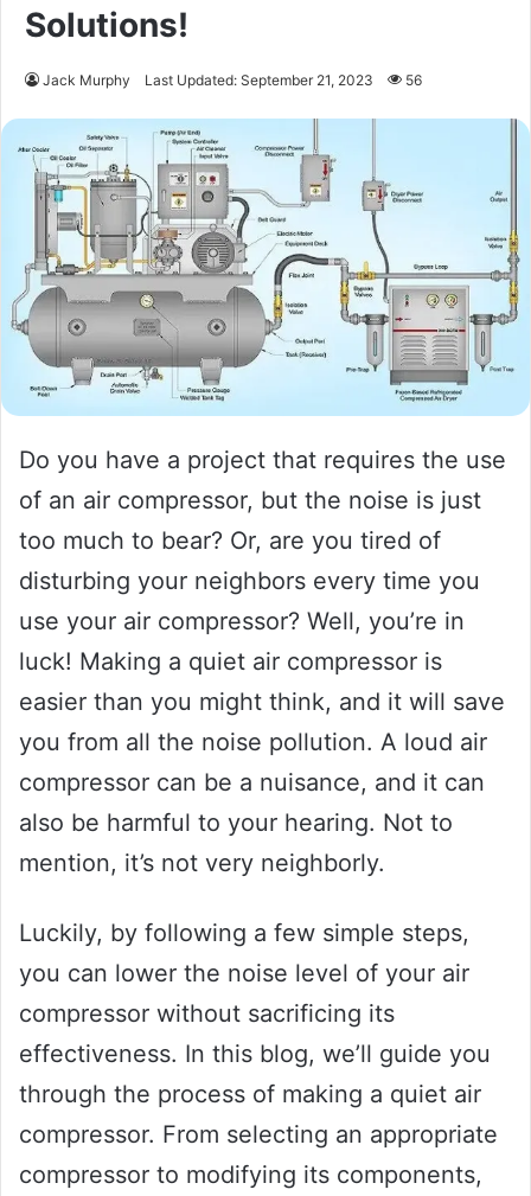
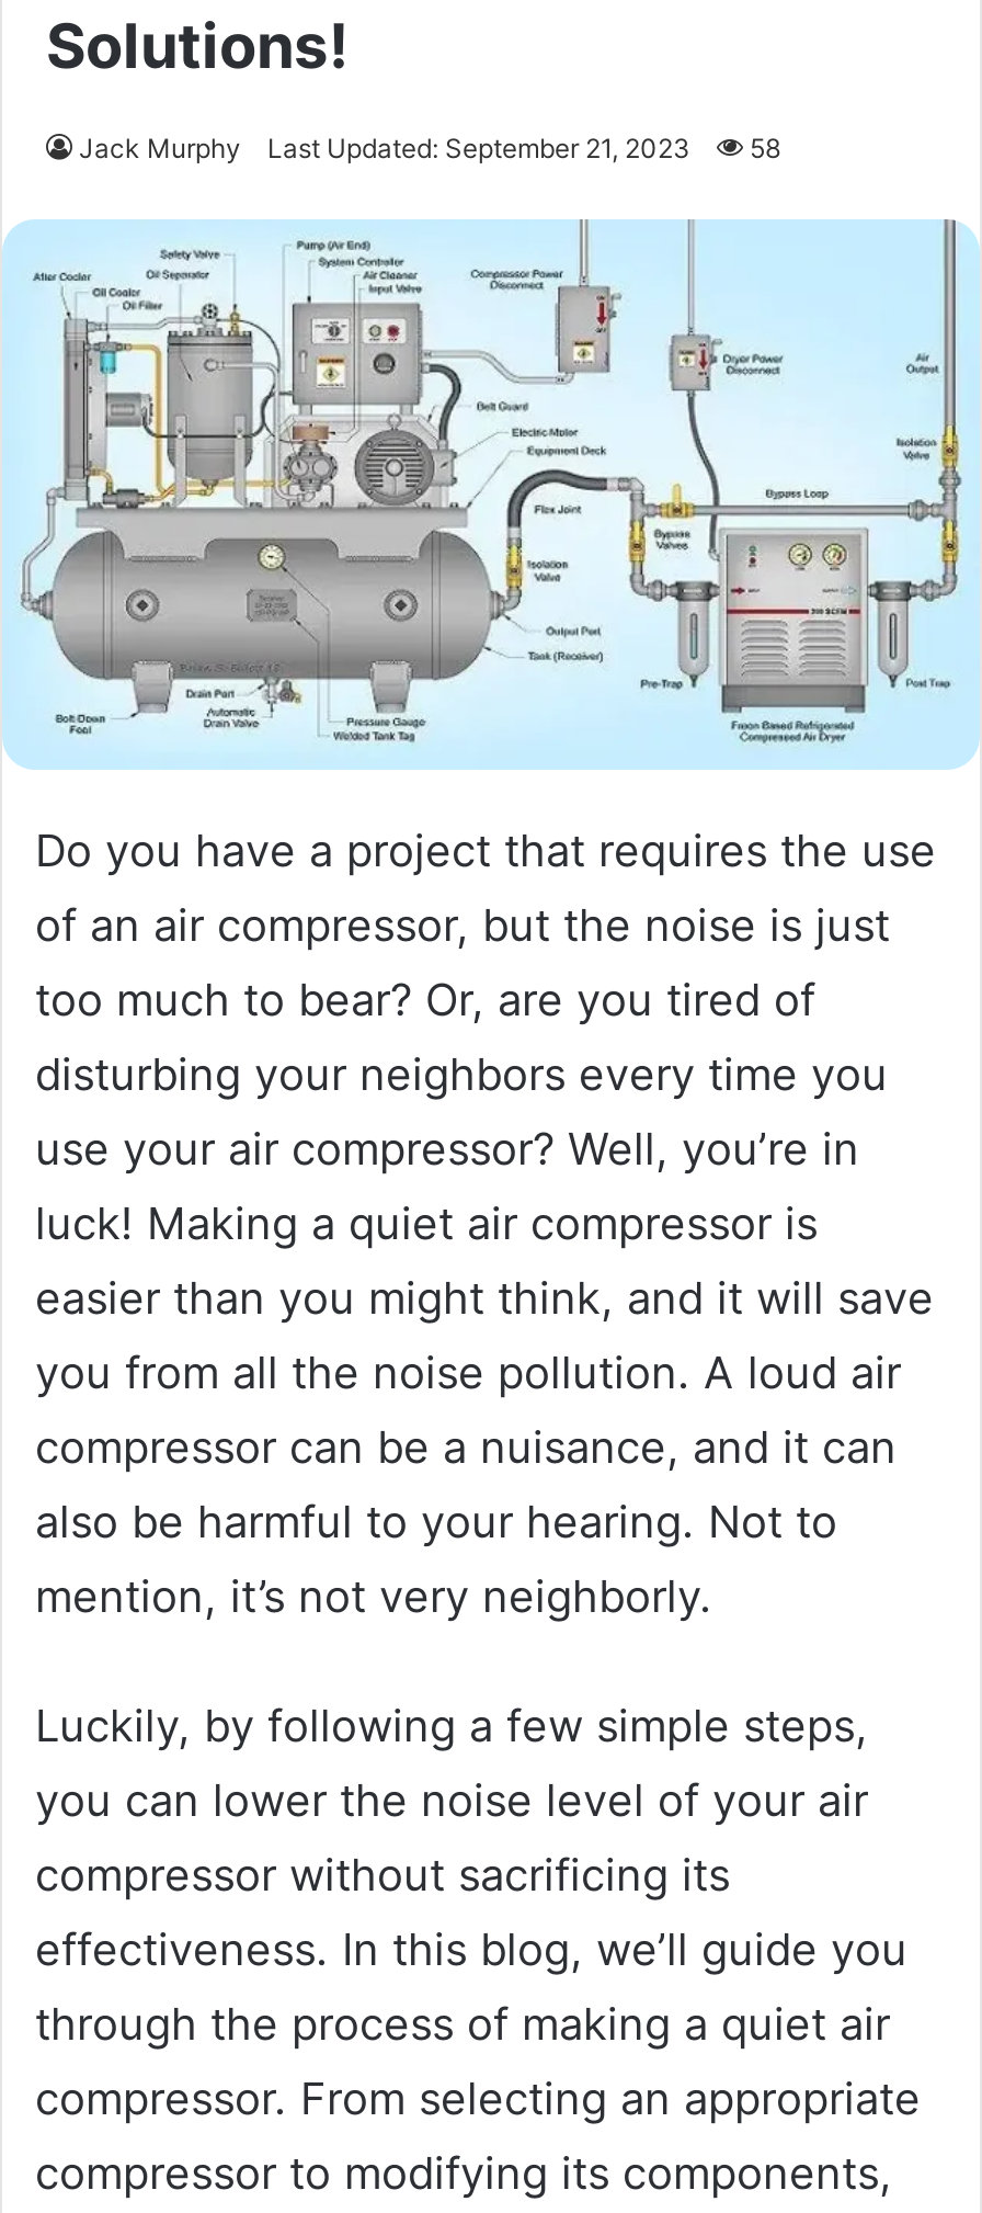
- Jack Murphy Last Updated: September 21, 2023 56
+ Jack Murphy Last Updated: September 21, 2023 58
